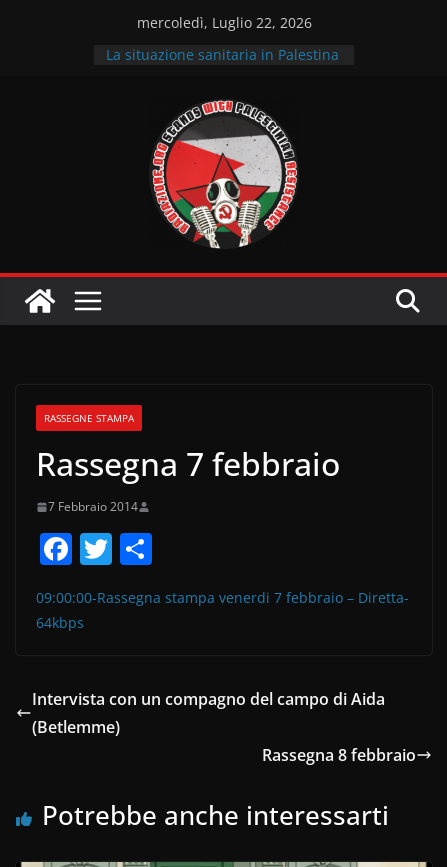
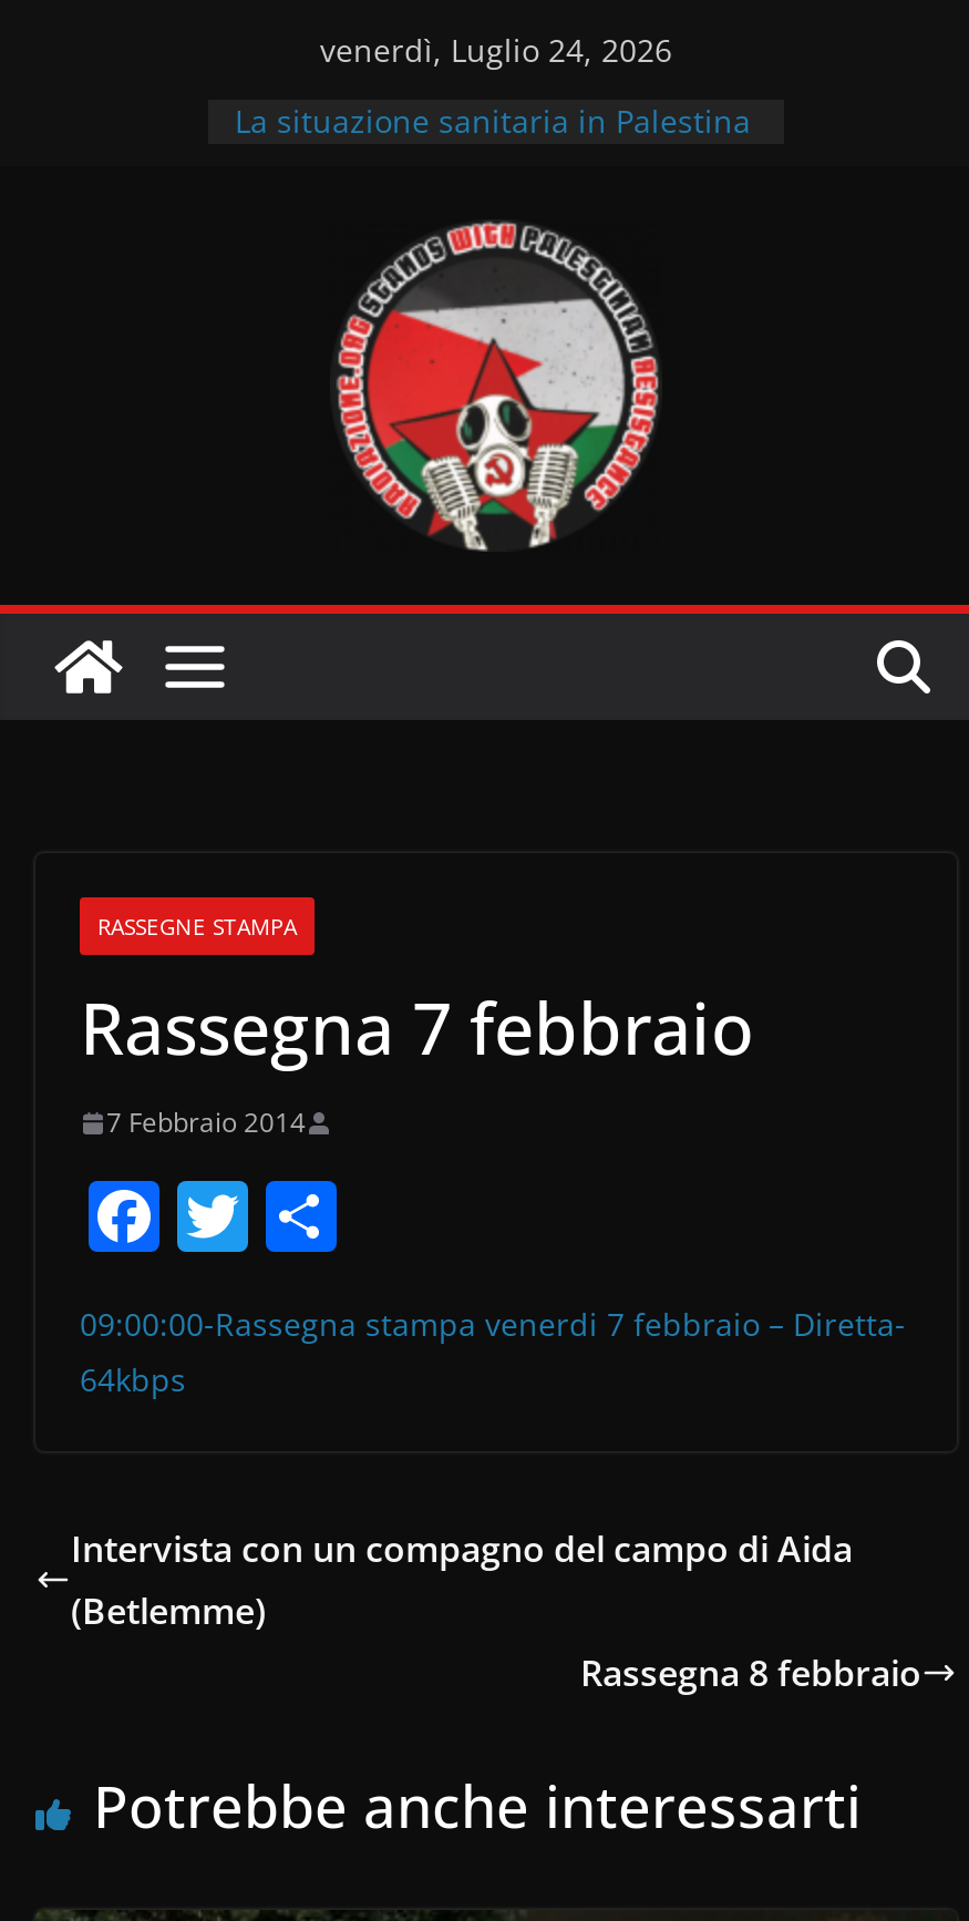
- mercoledì, Luglio 22, 2026
+ venerdì, Luglio 24, 2026
